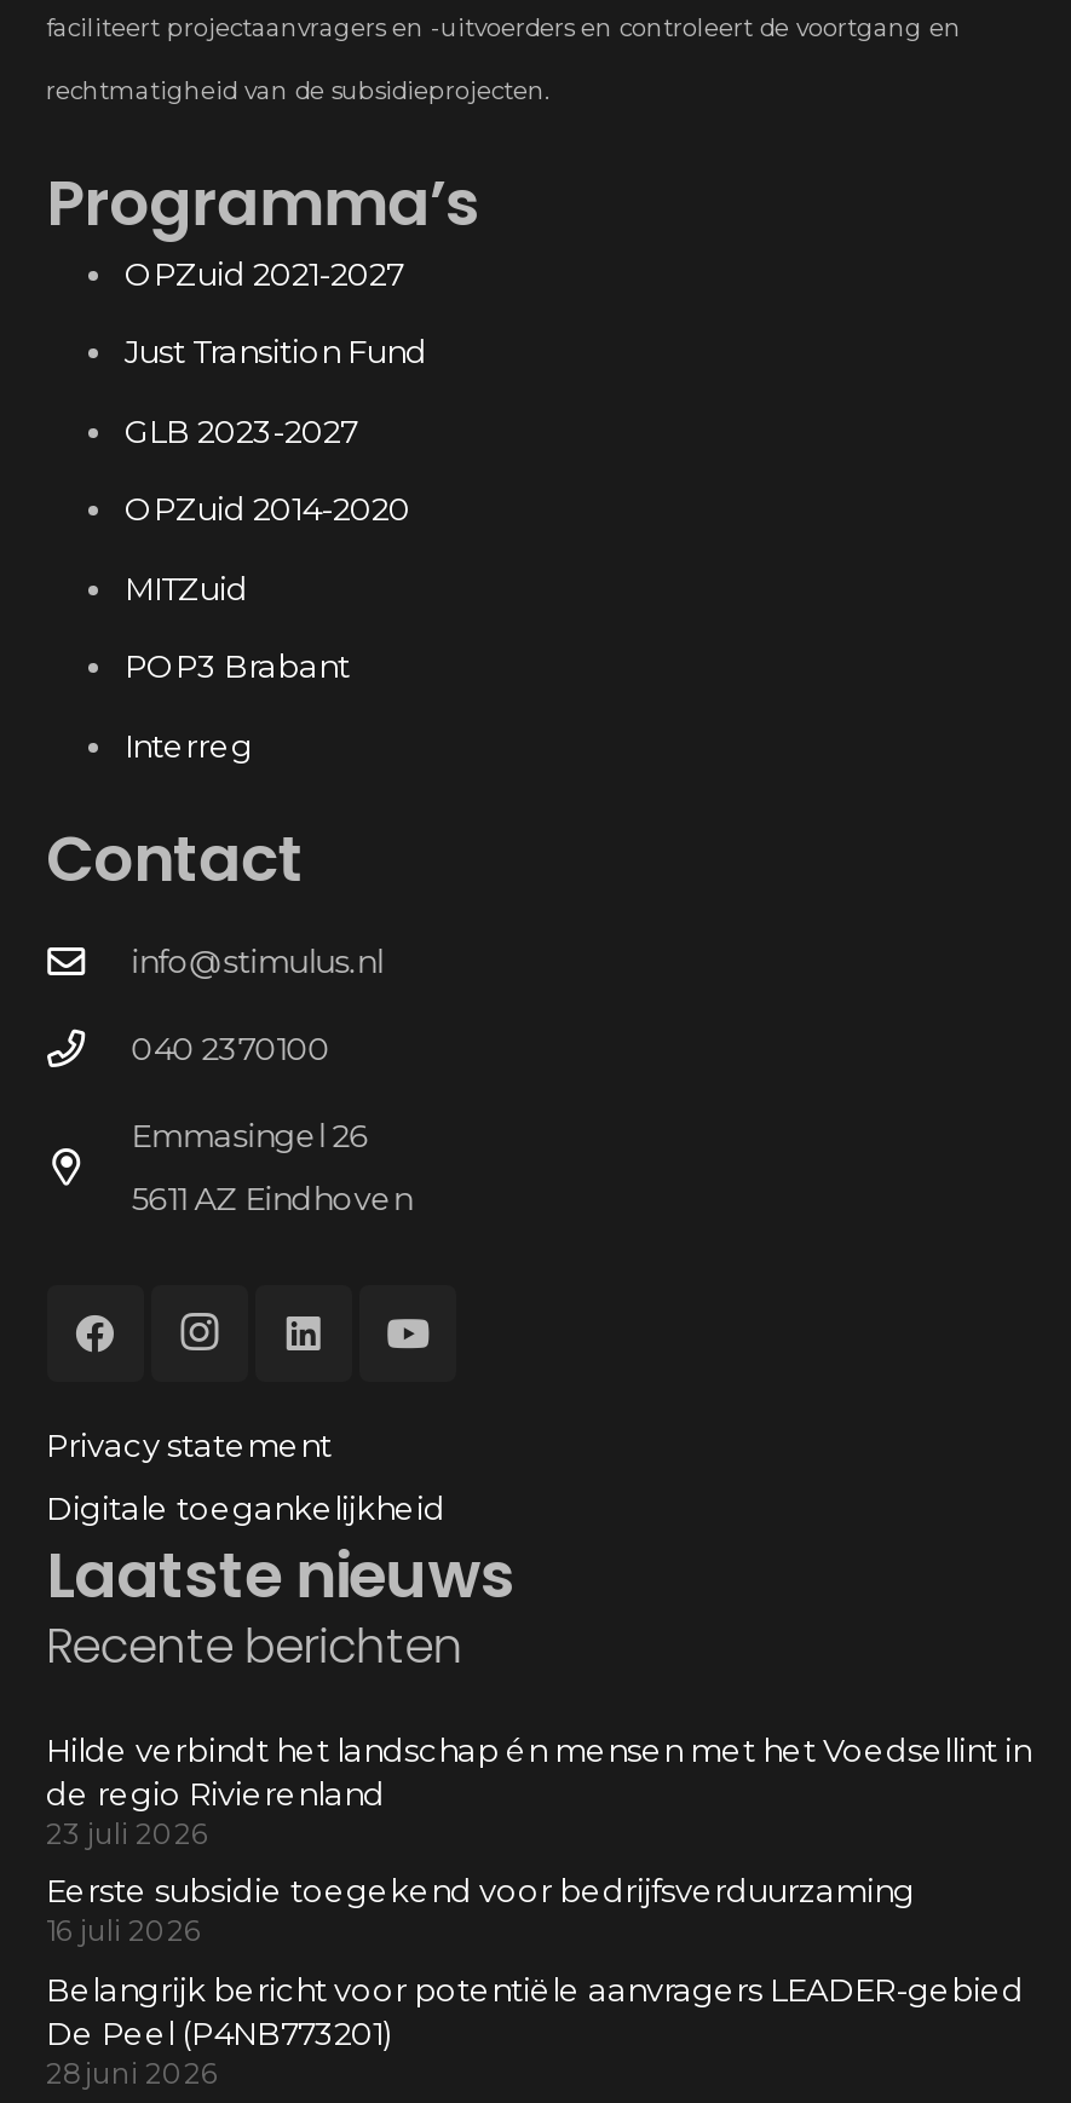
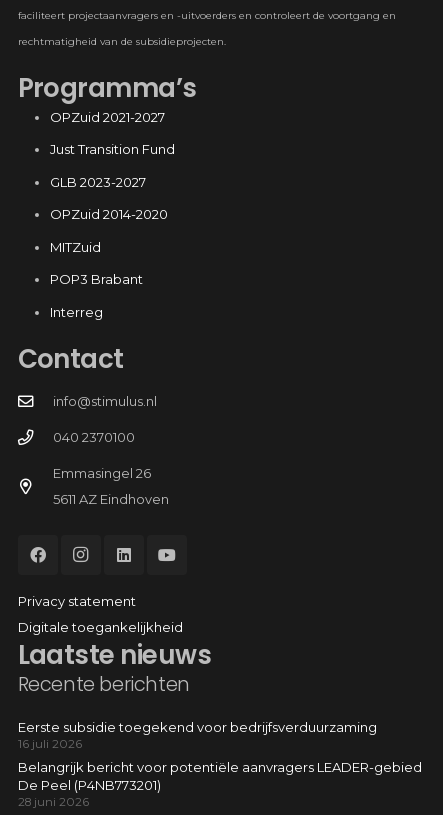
- Hilde verbindt het landschap én mensen met het Voedsellint in
- de regio Rivierenland
- 23 juli 2026
